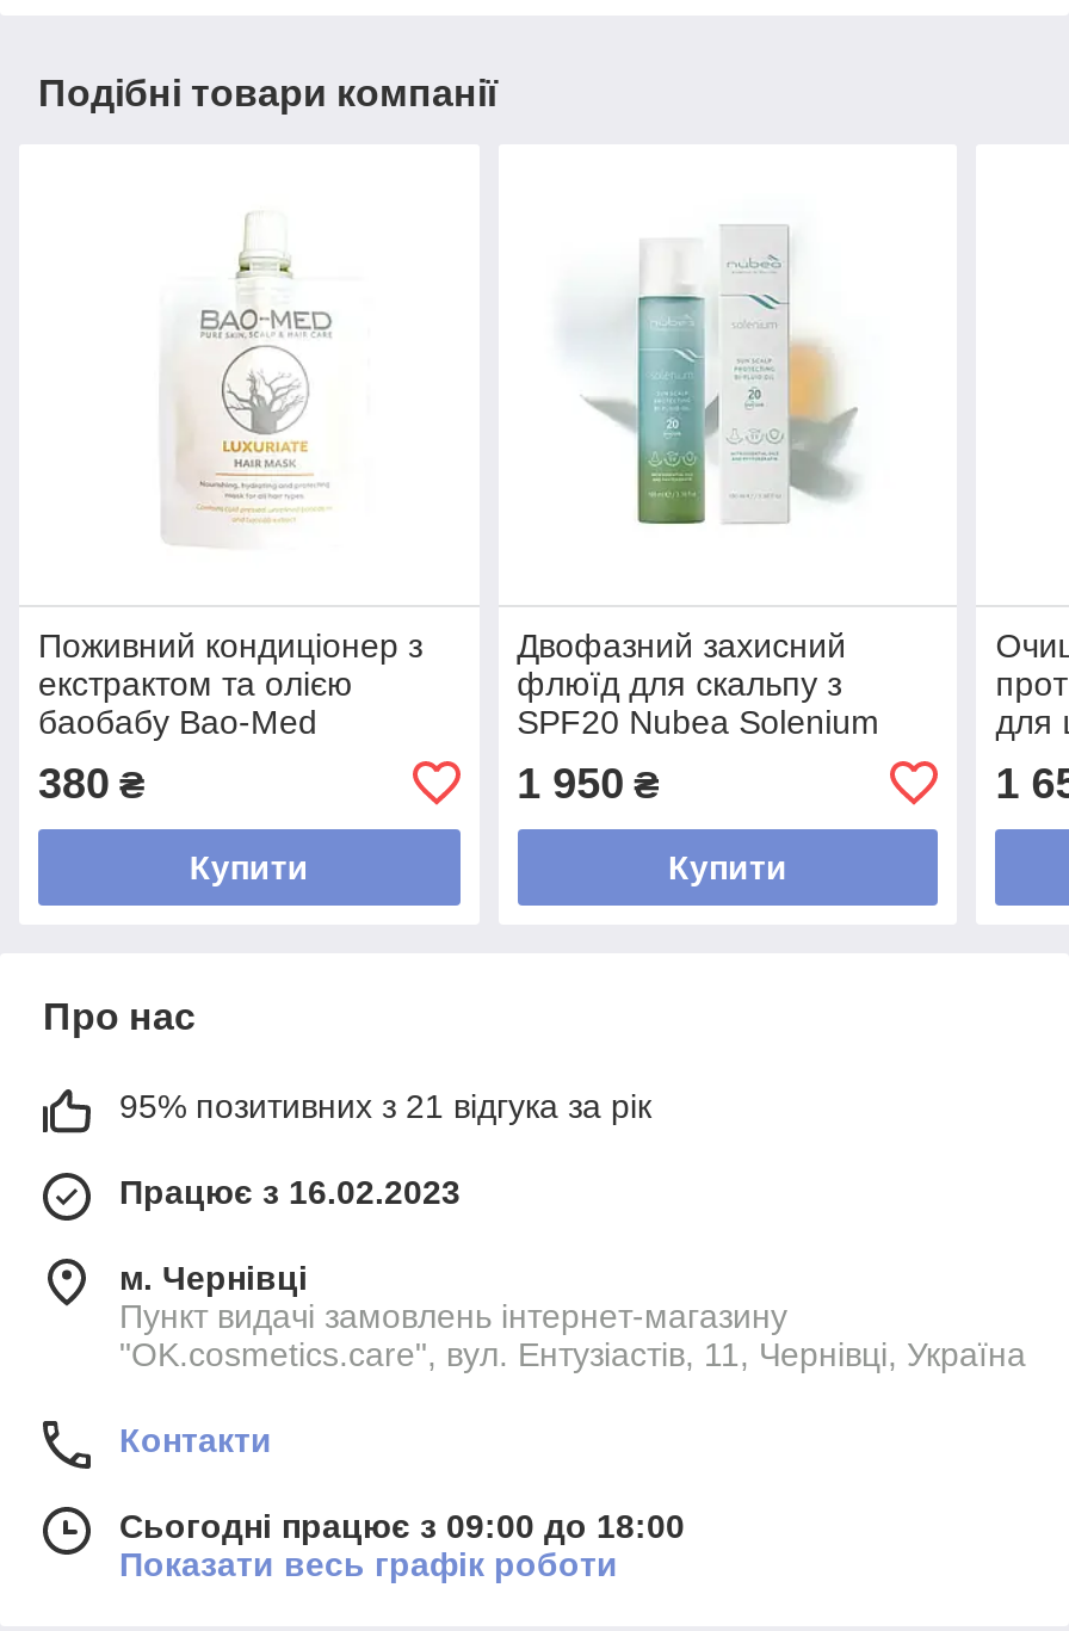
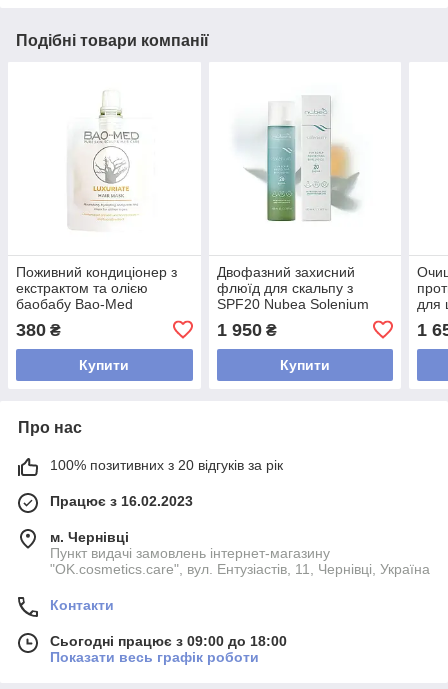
- 95% позитивних з 21 відгука за рік
+ 100% позитивних з 20 відгуків за рік
